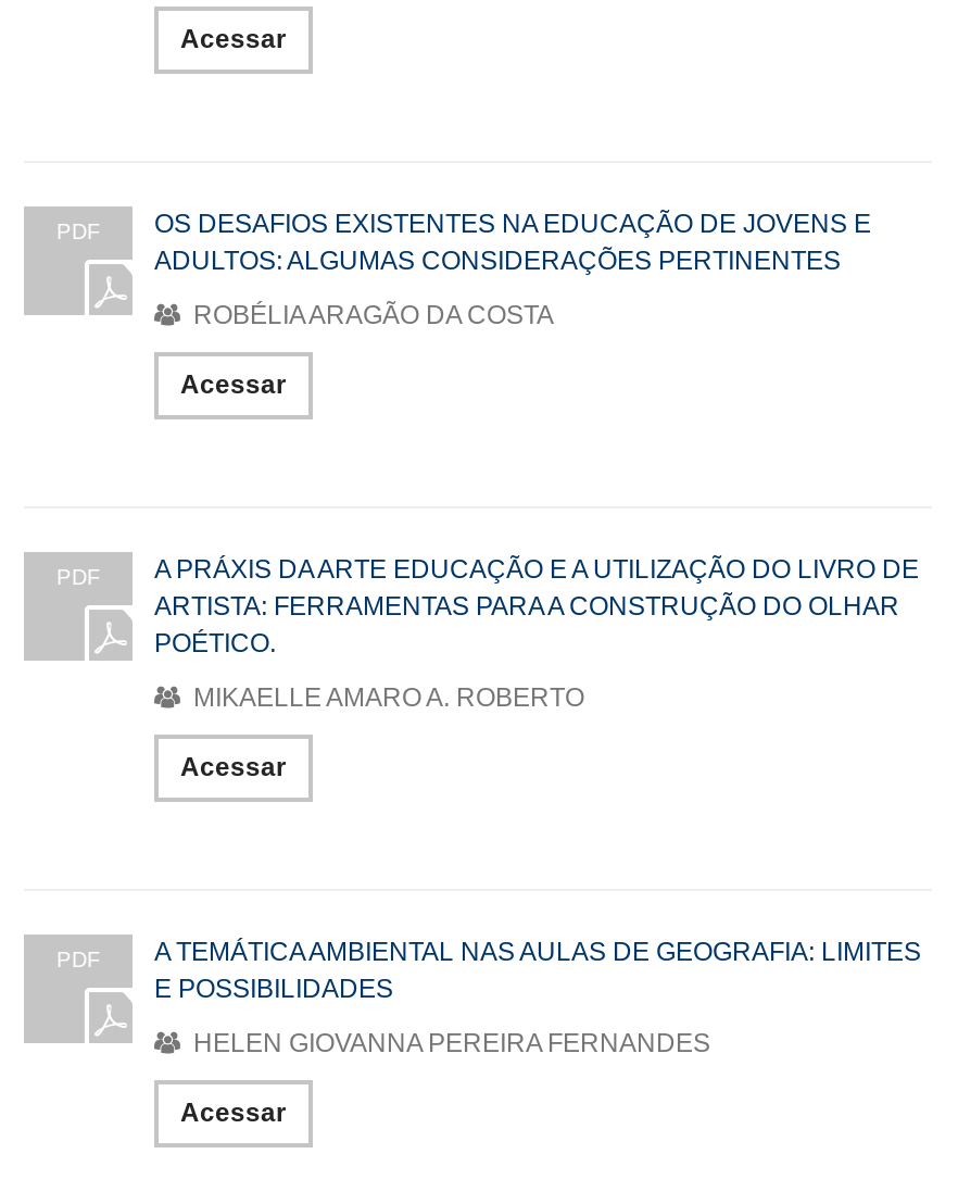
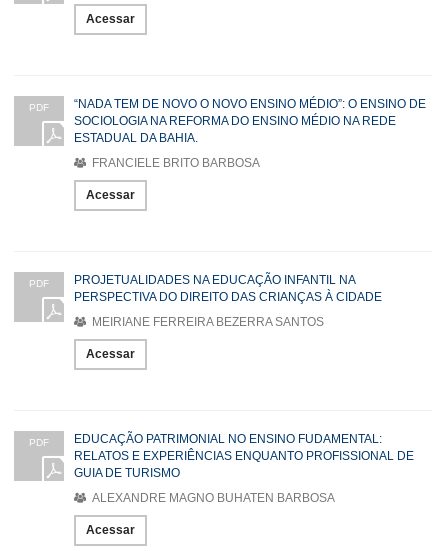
- OS DESAFIOS EXISTENTES NA EDUCAÇÃO DE JOVENS E
- ADULTOS: ALGUMAS CONSIDERAÇÕES PERTINENTES
+ “NADA TEM DE NOVO O NOVO ENSINO MÉDIO”: O ENSINO DE
+ SOCIOLOGIA NA REFORMA DO ENSINO MÉDIO NA REDE
+ ESTADUAL DA BAHIA.

- ROBÉLIA ARAGÃO DA COSTA
+ FRANCIELE BRITO BARBOSA

- A PRÁXIS DA ARTE EDUCAÇÃO E A UTILIZAÇÃO DO LIVRO DE
- ARTISTA: FERRAMENTAS PARA A CONSTRUÇÃO DO OLHAR
- POÉTICO.
+ PROJETUALIDADES NA EDUCAÇÃO INFANTIL NA
+ PERSPECTIVA DO DIREITO DAS CRIANÇAS À CIDADE

- MIKAELLE AMARO A. ROBERTO
+ MEIRIANE FERREIRA BEZERRA SANTOS

- A TEMÁTICA AMBIENTAL NAS AULAS DE GEOGRAFIA: LIMITES
- E POSSIBILIDADES
+ EDUCAÇÃO PATRIMONIAL NO ENSINO FUDAMENTAL:
+ RELATOS E EXPERIÊNCIAS ENQUANTO PROFISSIONAL DE
+ GUIA DE TURISMO

- HELEN GIOVANNA PEREIRA FERNANDES
+ ALEXANDRE MAGNO BUHATEN BARBOSA
